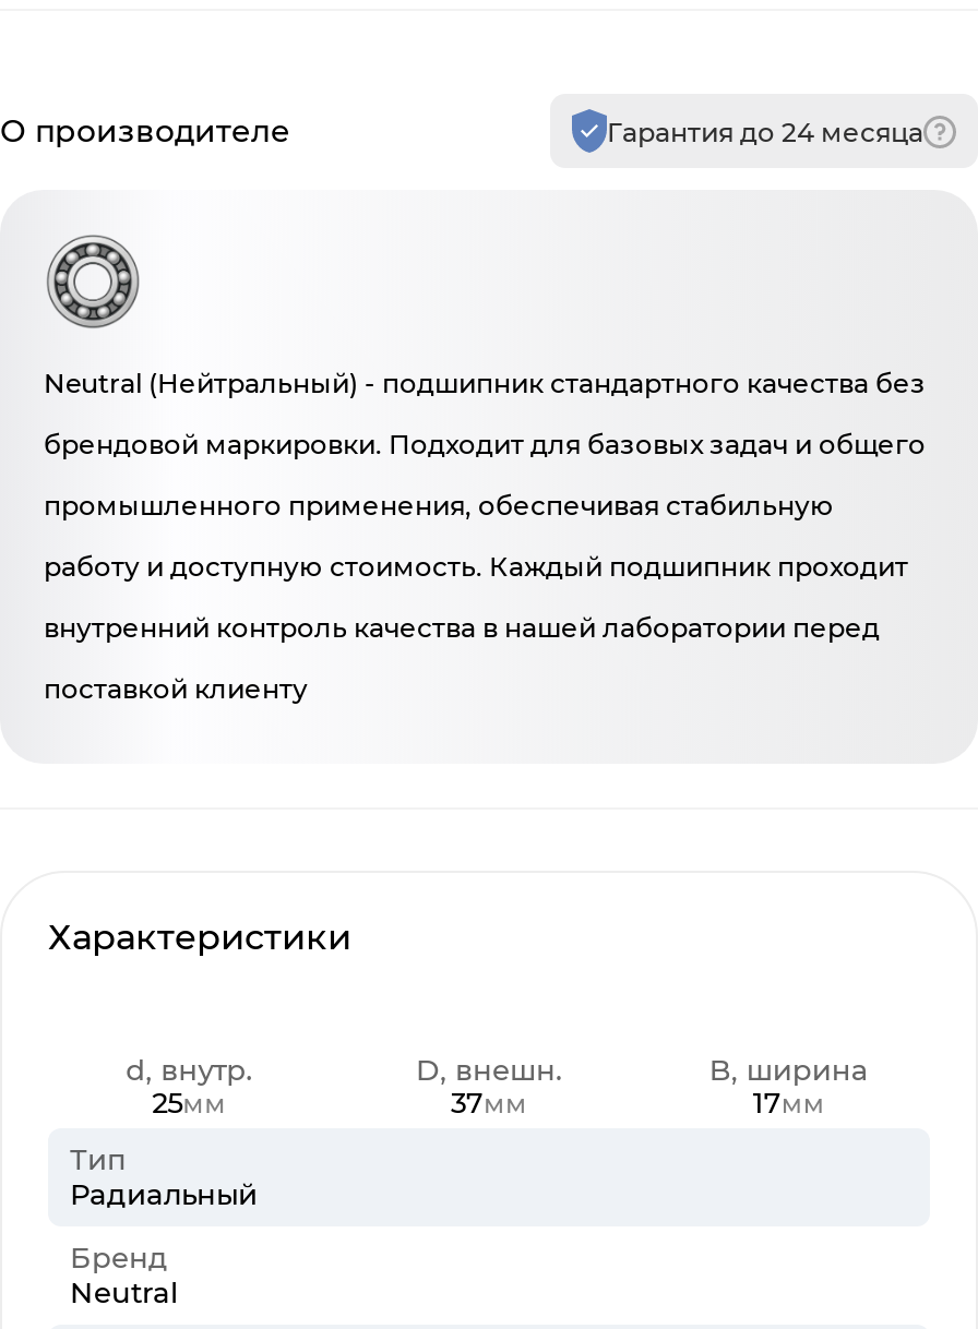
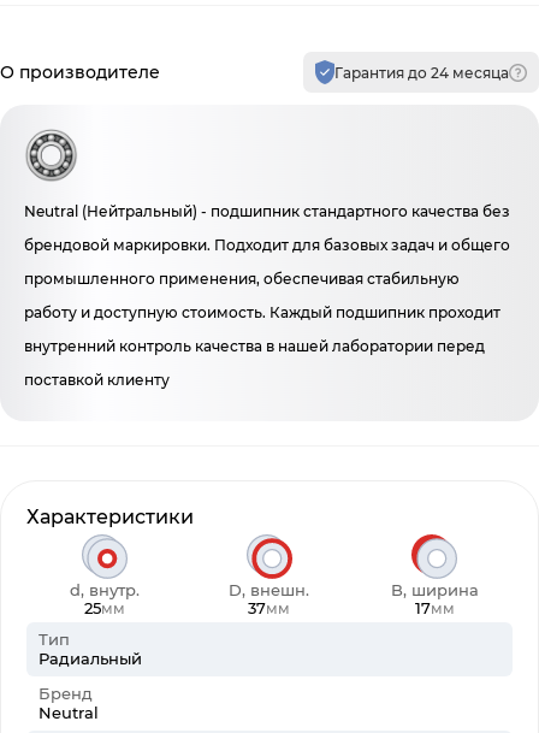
+ [image]

+ [image]

+ [image]
